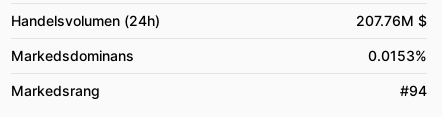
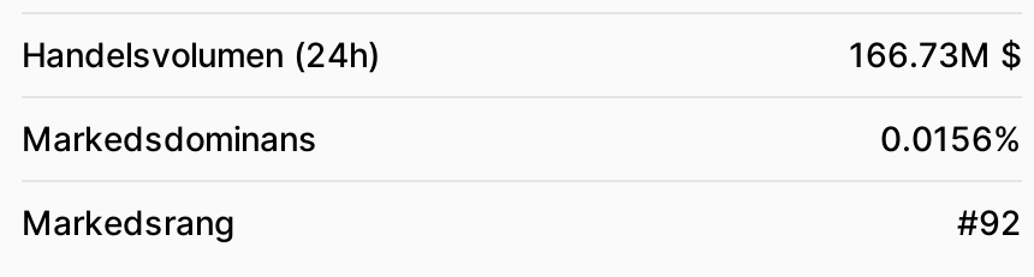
- 207.76M $
+ 166.73M $

- 0.0153%
+ 0.0156%

- #94
+ #92
